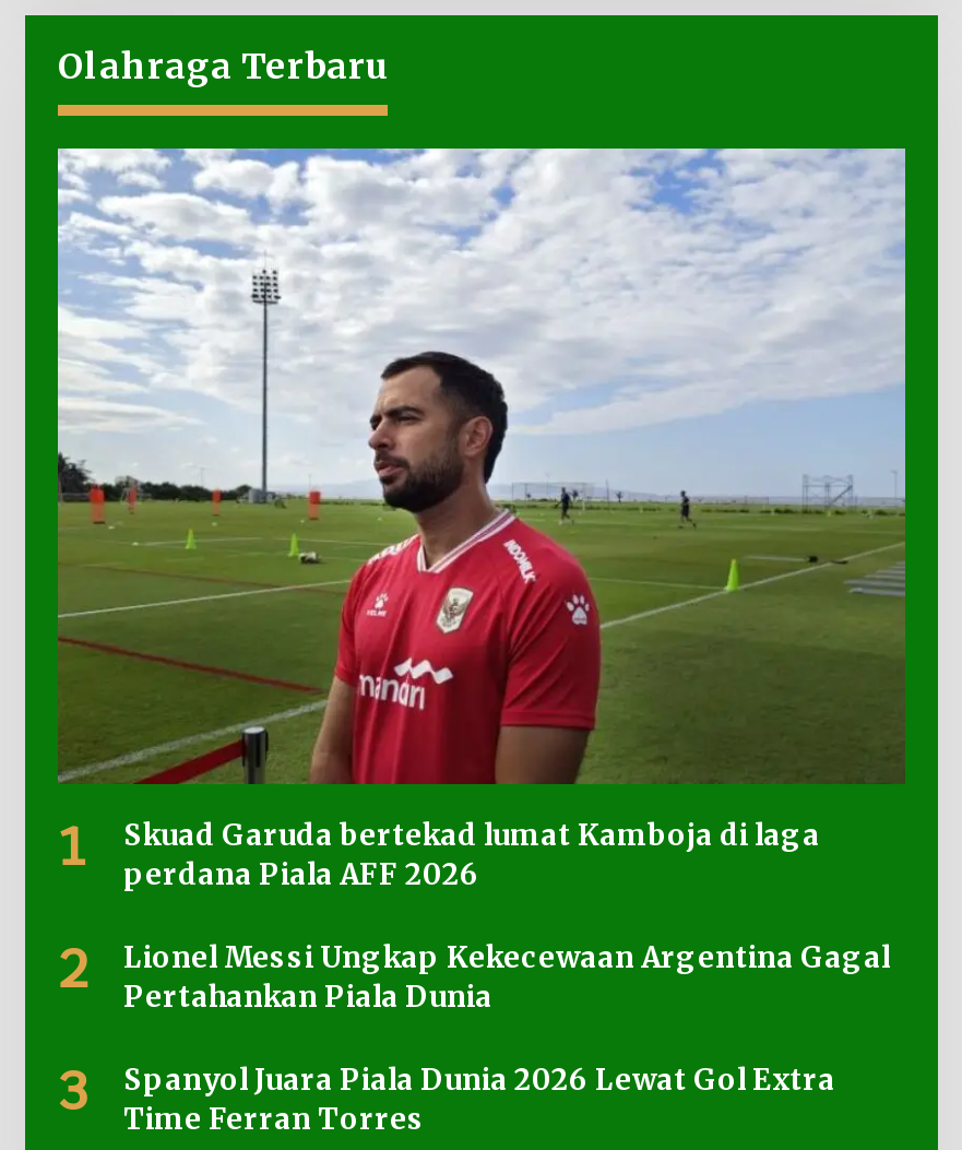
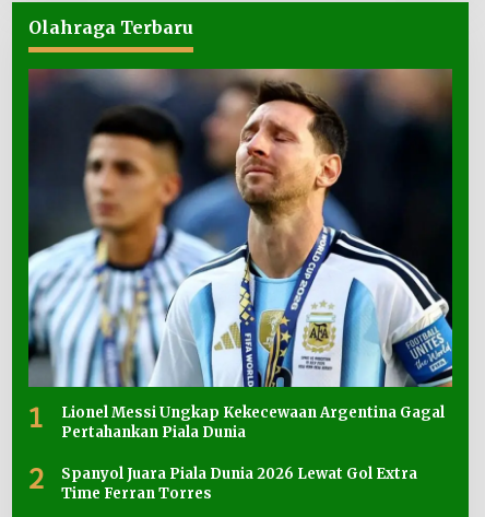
- [image]
+ [image]

- Skuad Garuda bertekad lumat Kamboja di laga
- perdana Piala AFF 2026
- 2

- 3 Spanyol Juara Piala Dunia 2026 Lewat Gol Extra Time Ferran Torres
+ 2 Spanyol Juara Piala Dunia 2026 Lewat Gol Extra Time Ferran Torres
